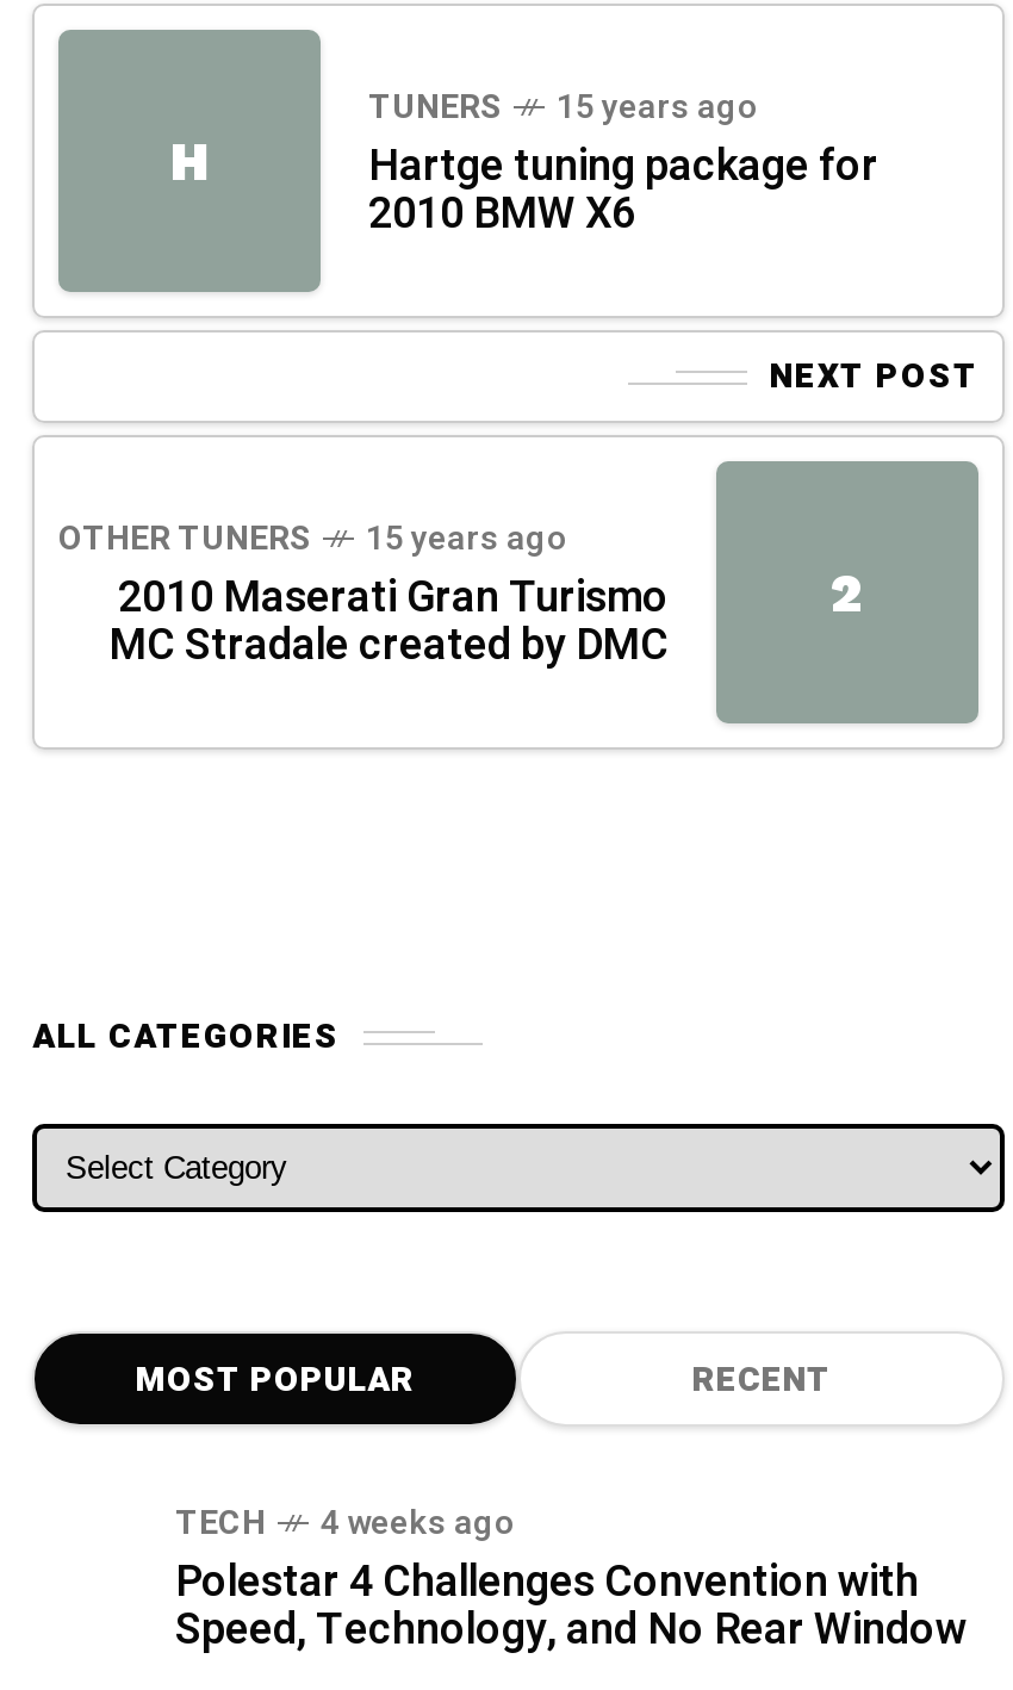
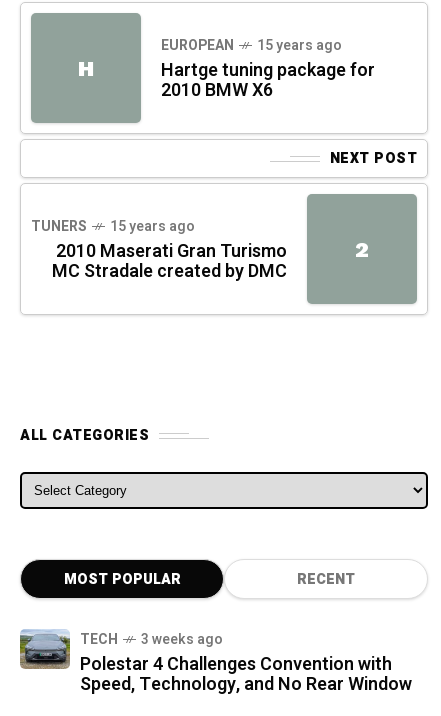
moved down: TUNERS

+ EUROPEAN

- OTHER TUNERS

- TECH 4 weeks ago
+ TECH 3 weeks ago

+ [image]
